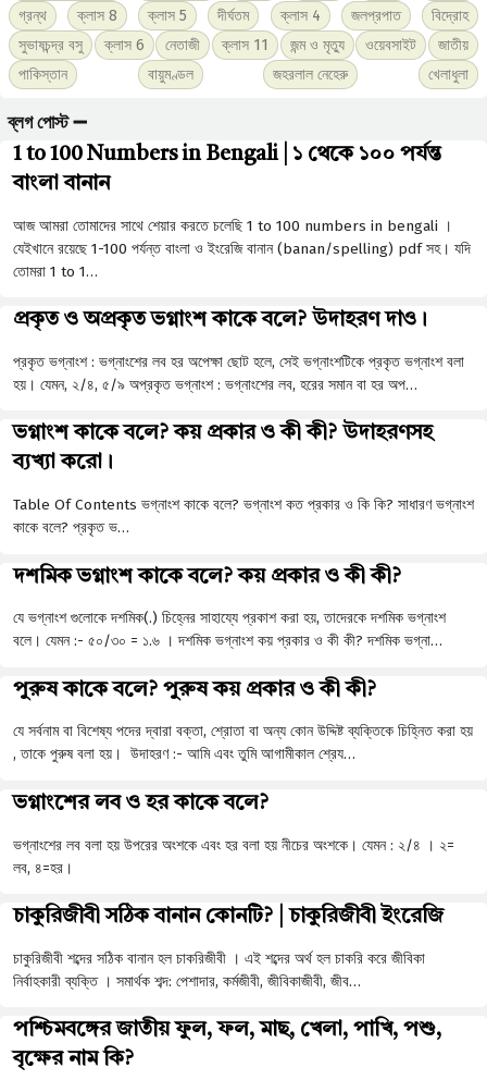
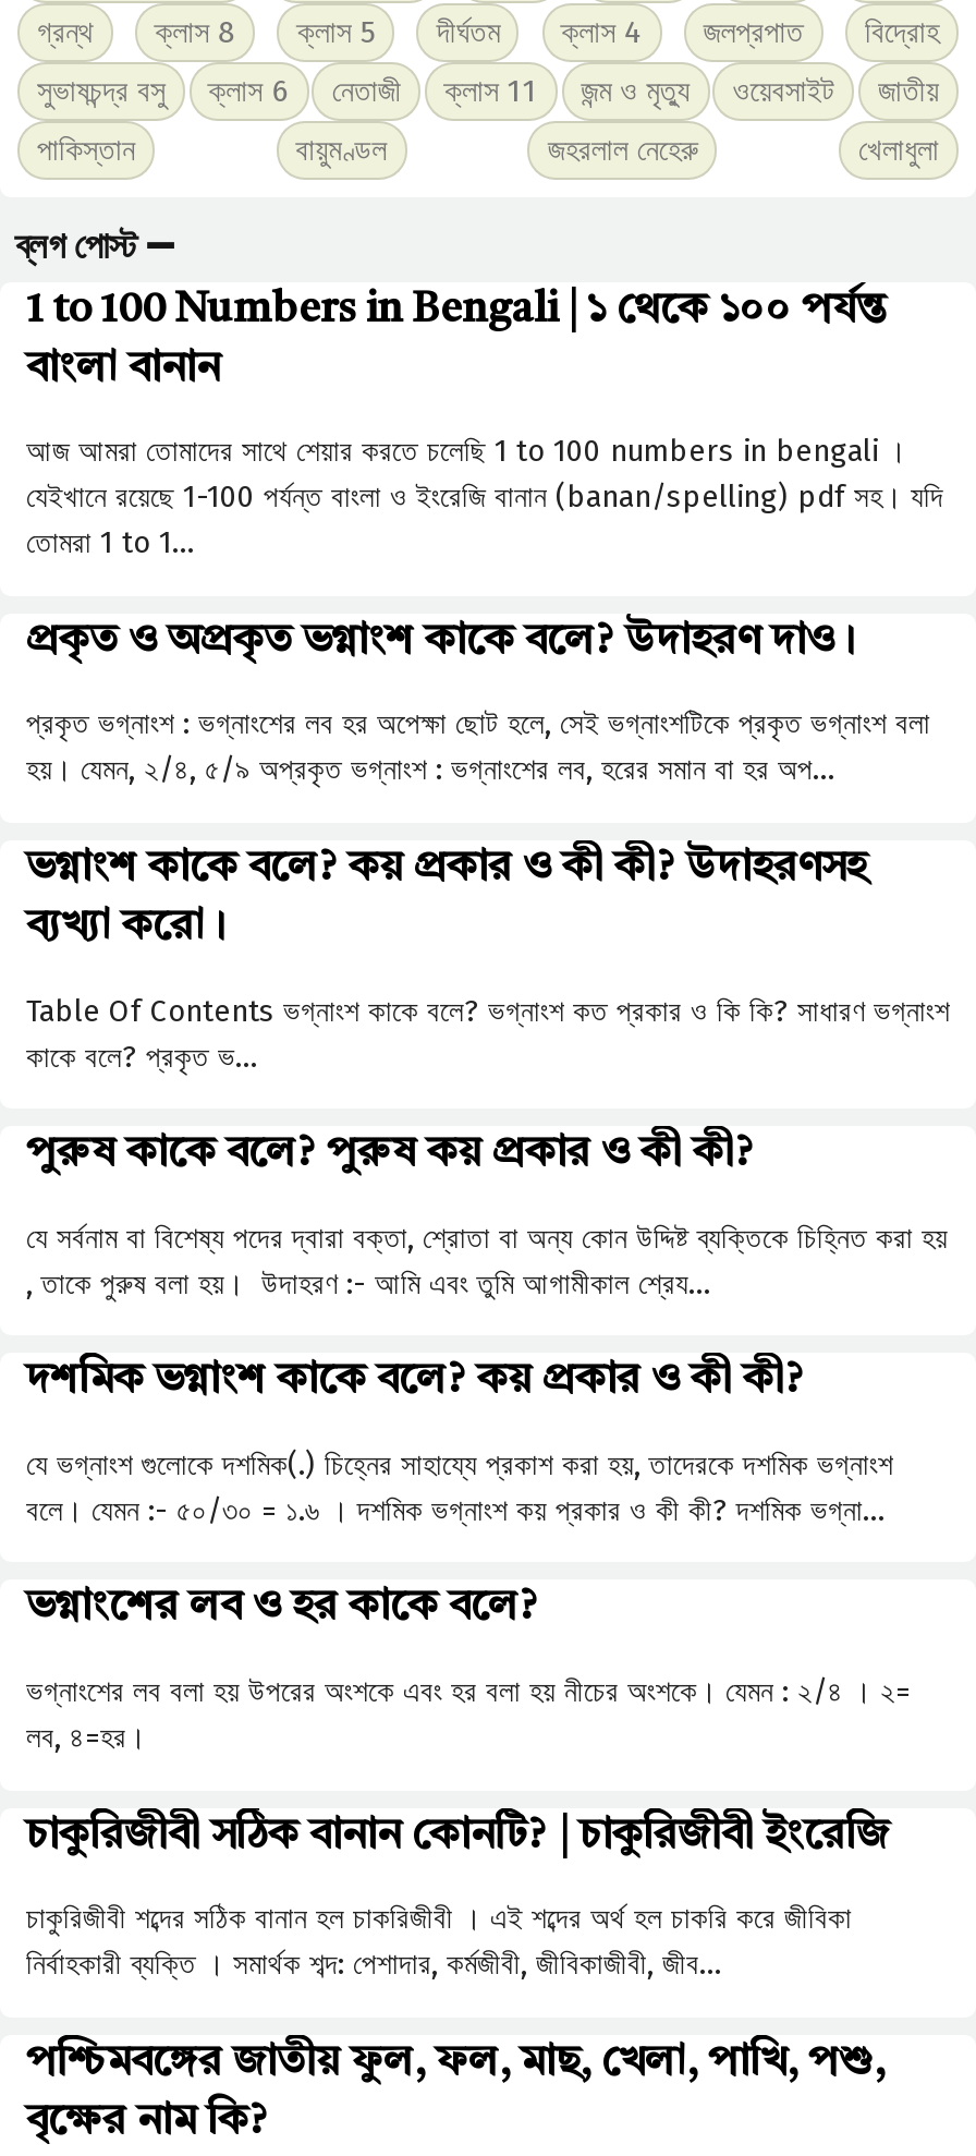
moved down: দশমিক ভগ্নাংশ কাকে বলে? কয় প্রকার ও কী কী? | যে ভগ্নাংশ গুলোকে দশমিক(.) চিহ্নের সাহায্যে প্রকাশ করা হয়, তাদেরকে দশমিক ভগ্নাংশ | বলে। যেমন :- ৫০/৩০ = ১.৬ । দশমিক ভগ্নাংশ কয় প্রকার ও কী কী? দশমিক ভগ্না…

moved up: পুরুষ কাকে বলে? পুরুষ কয় প্রকার ও কী কী? | যে সর্বনাম বা বিশেষ্য পদের দ্বারা বক্তা, শ্রোতা বা অন্য কোন উদ্দিষ্ট ব্যক্তিকে চিহ্নিত করা হয় | , তাকে পুরুষ বলা হয়। উদাহরণ :- আমি এবং তুমি আগামীকাল শ্রেয…
